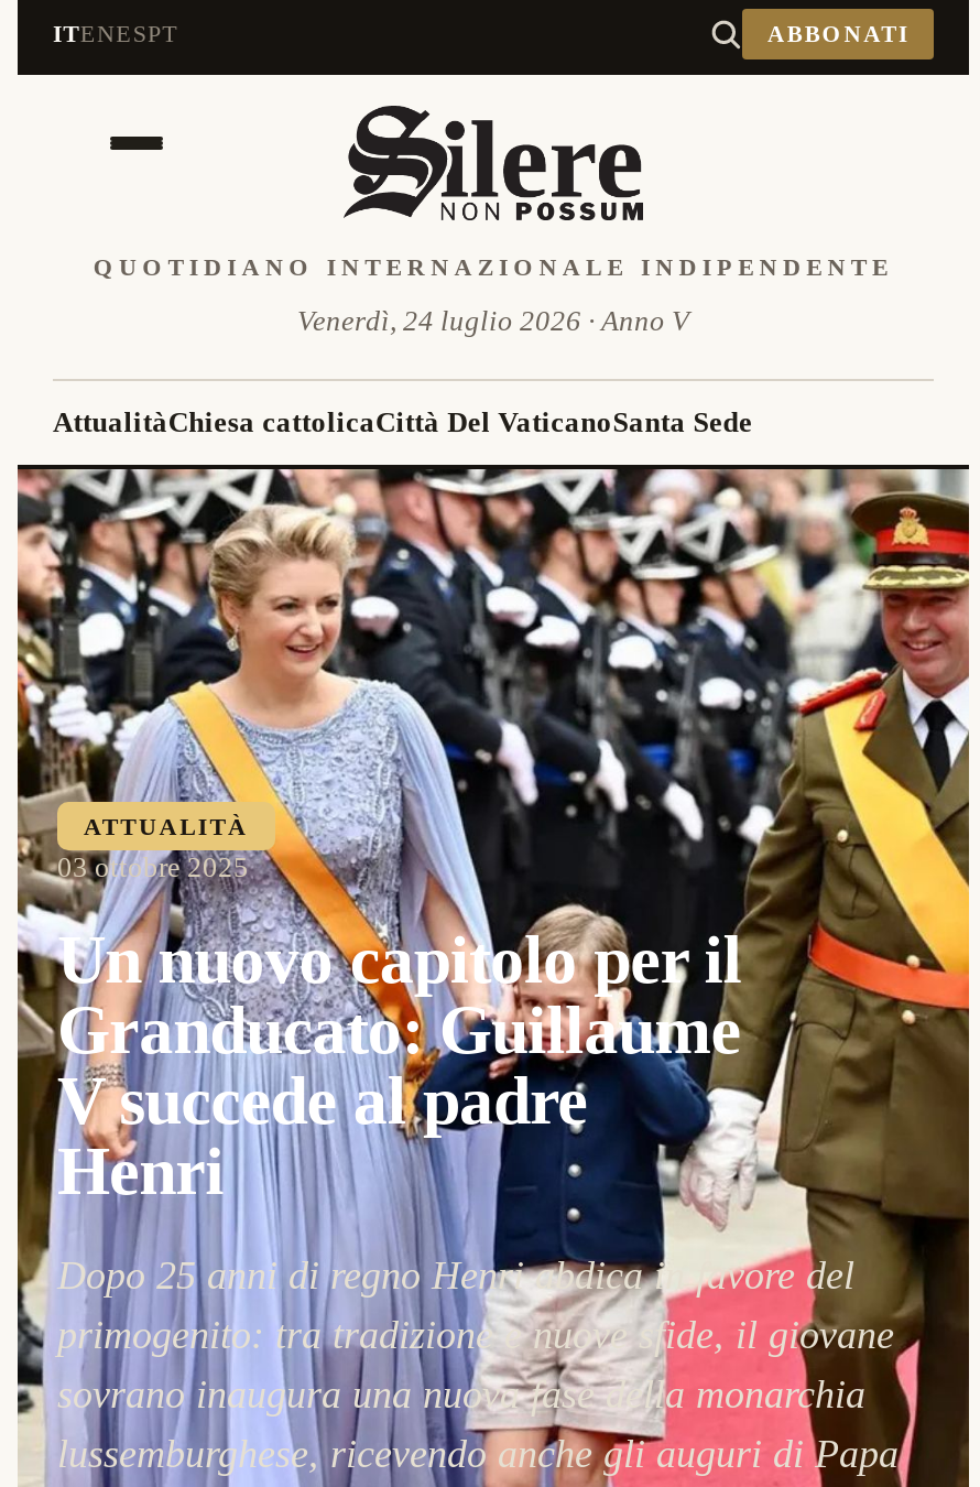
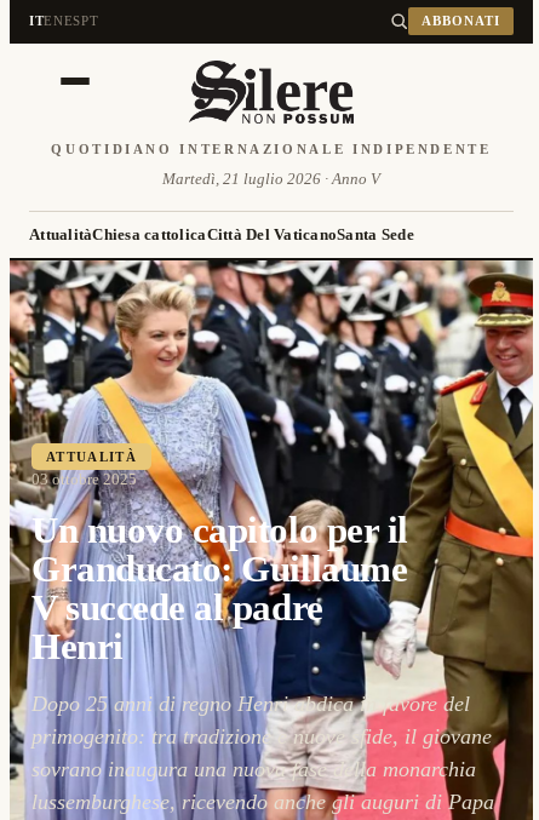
- Venerdì, 24 luglio 2026 · Anno V
+ Martedì, 21 luglio 2026 · Anno V
